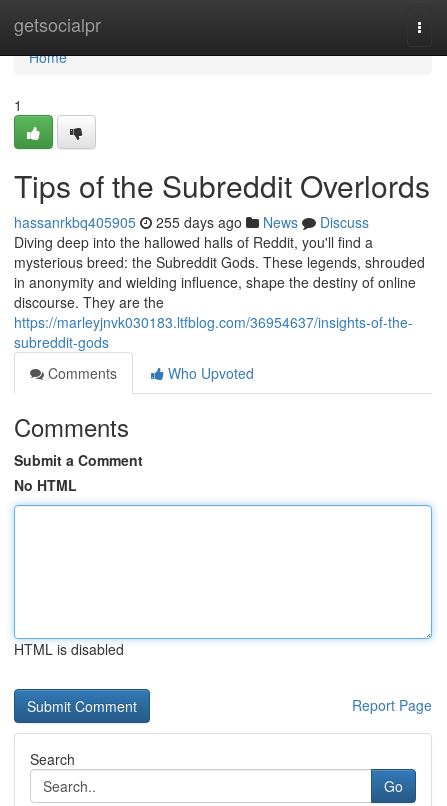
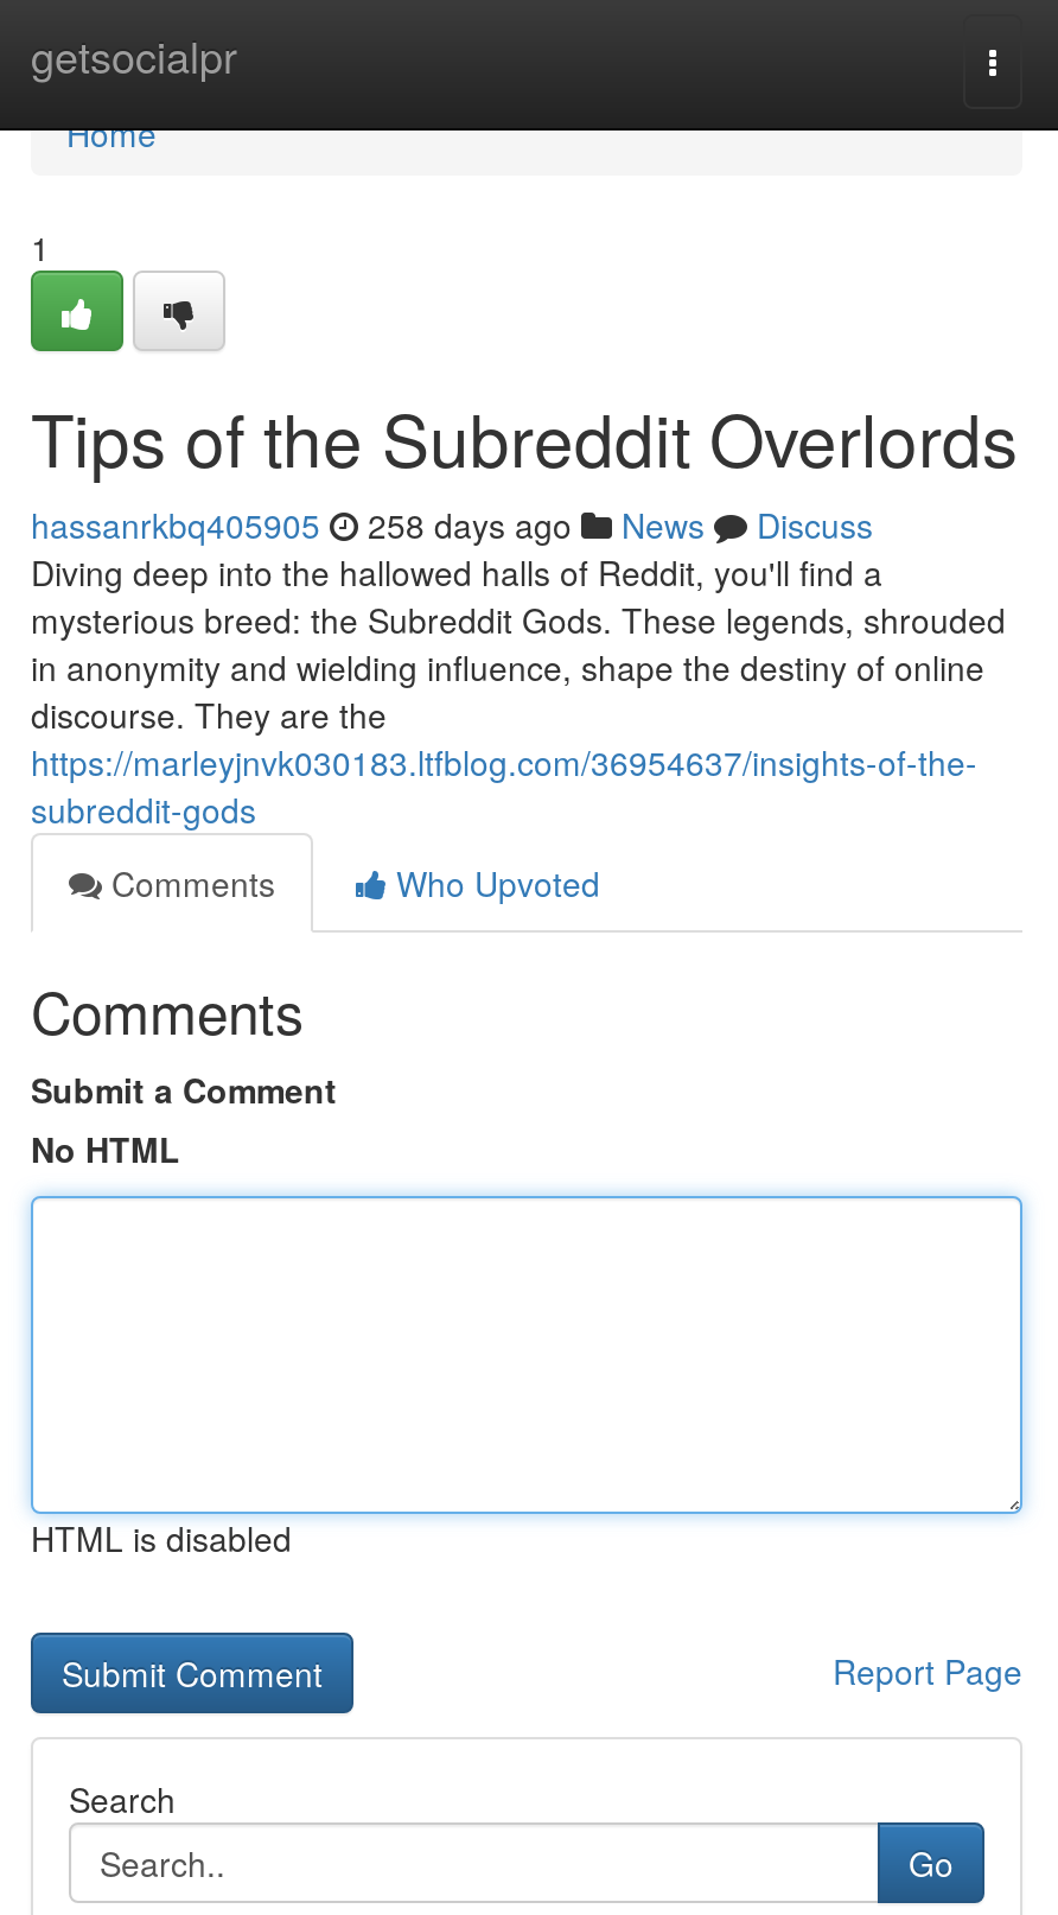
- hassanrkbq405905 255 days ago News Discuss
+ hassanrkbq405905 258 days ago News Discuss
